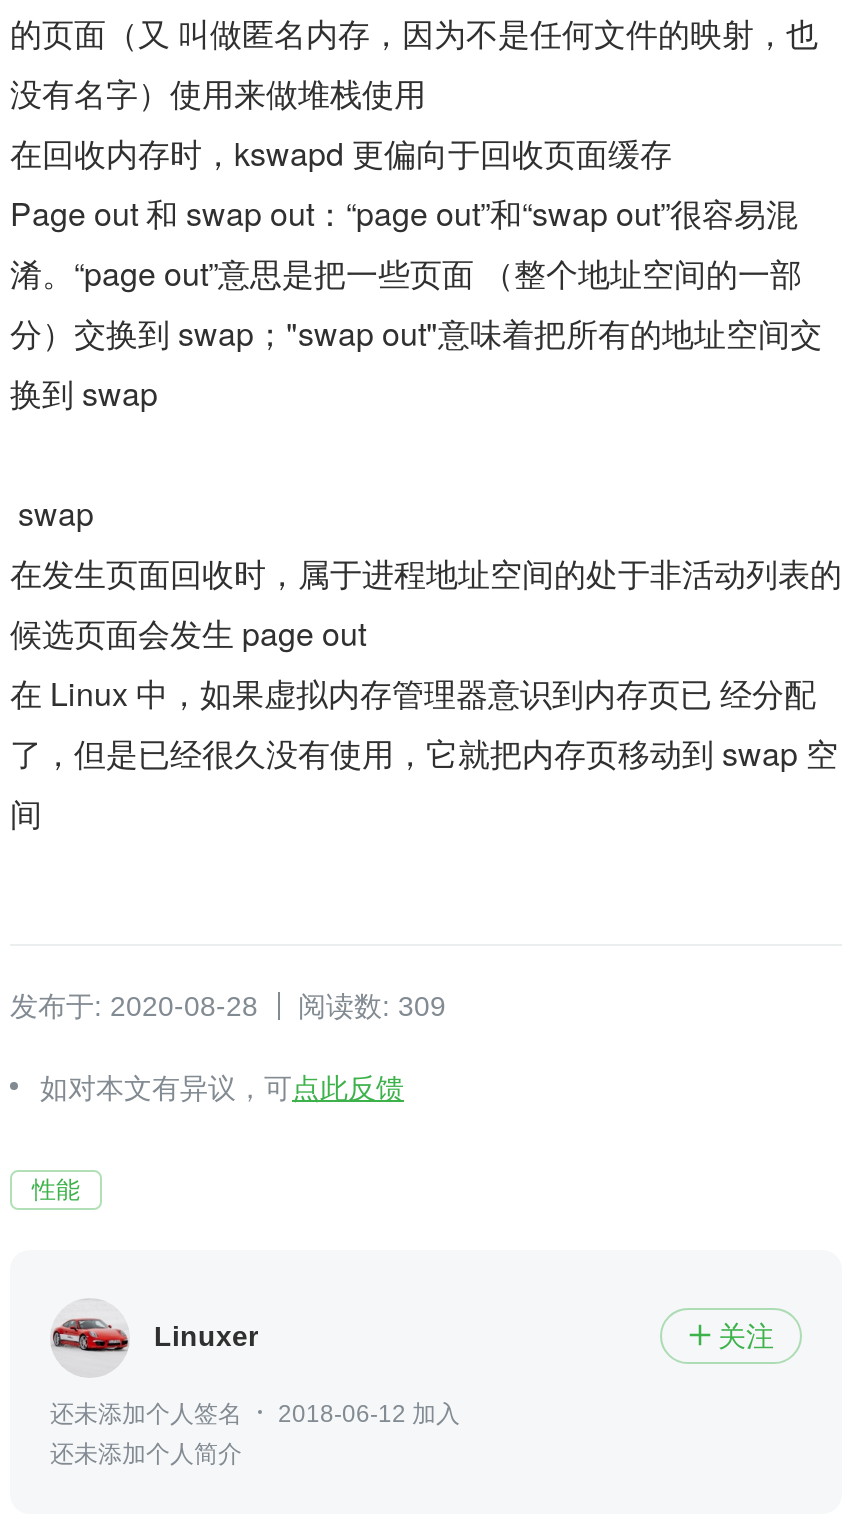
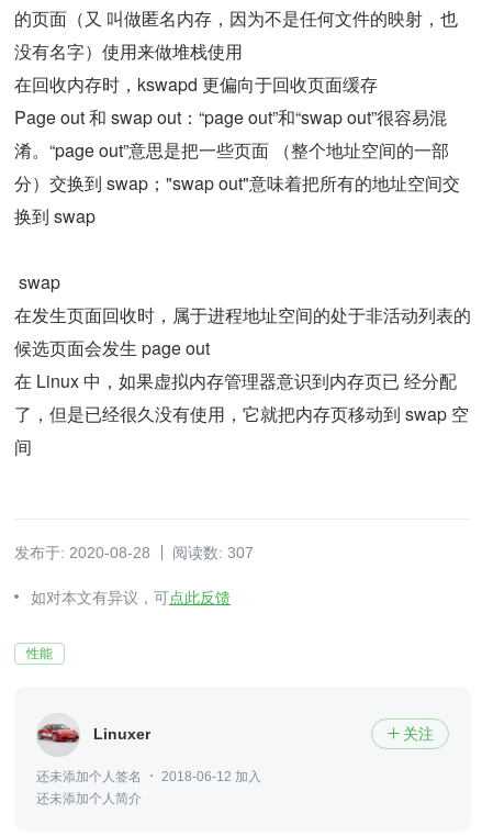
- 发布于: 2020-08-28 阅读数: 309
+ 发布于: 2020-08-28 阅读数: 307
